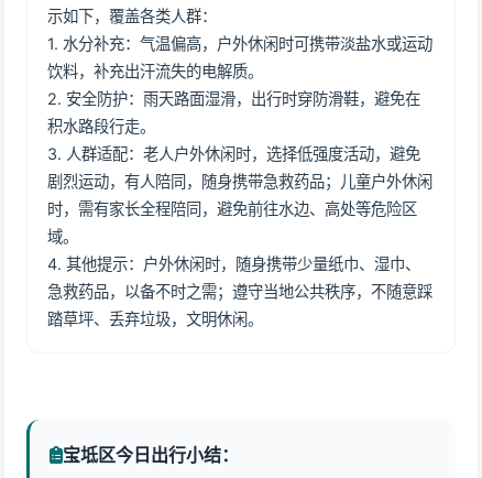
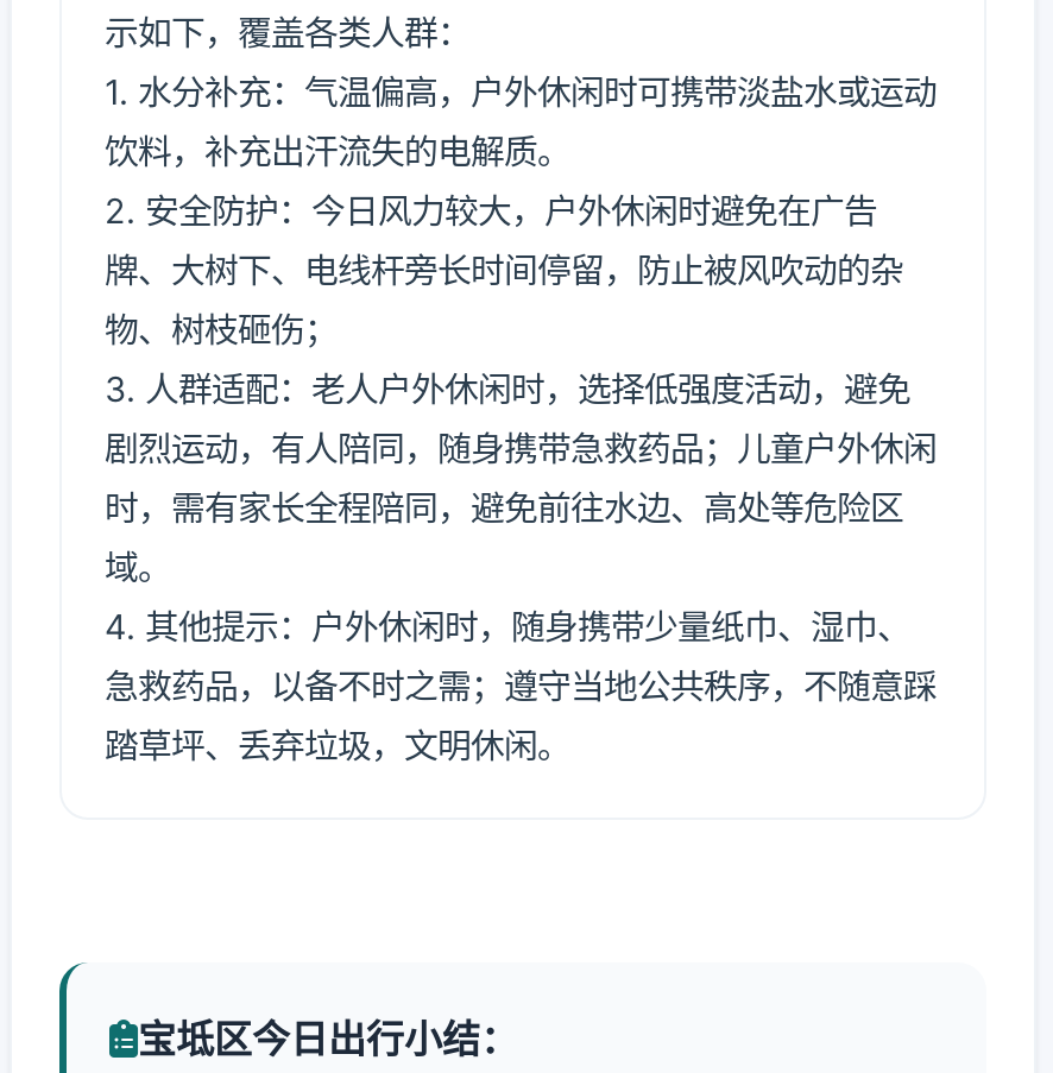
- 2. 安全防护：雨天路面湿滑，出行时穿防滑鞋，避免在
- 积水路段行走。
+ 2. 安全防护：今日风力较大，户外休闲时避免在广告
+ 牌、大树下、电线杆旁长时间停留，防止被风吹动的杂
+ 物、树枝砸伤；
